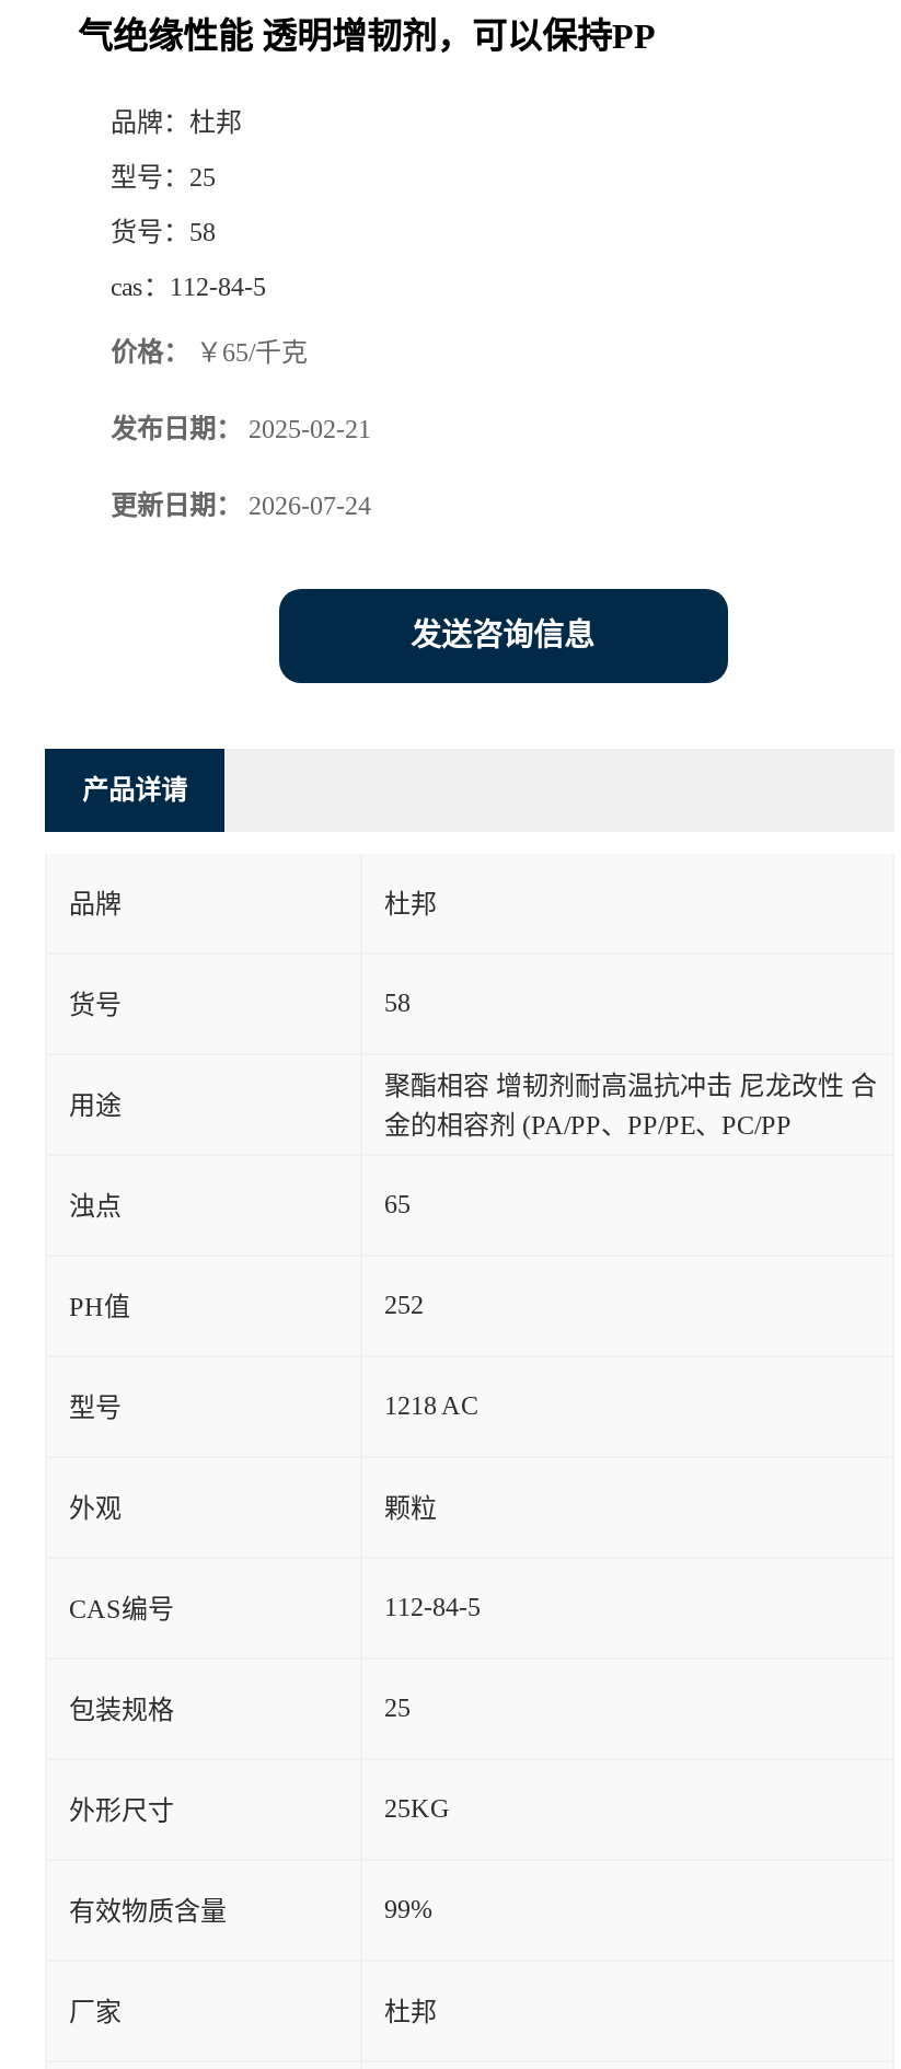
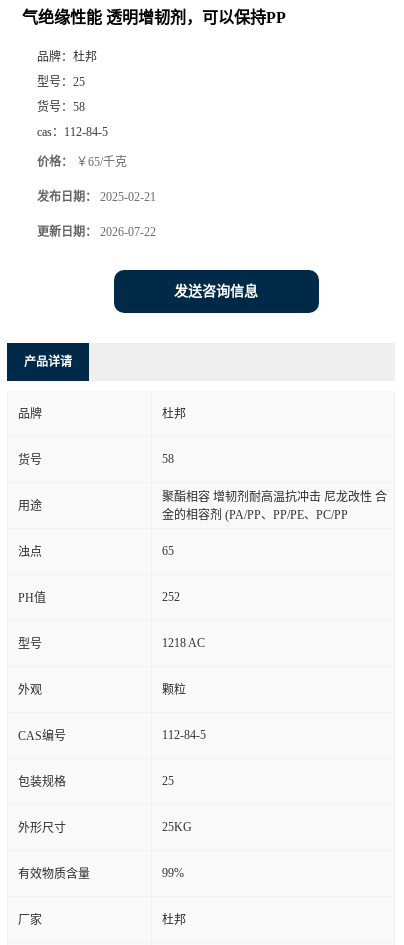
- 更新日期：2026-07-24
+ 更新日期：2026-07-22
